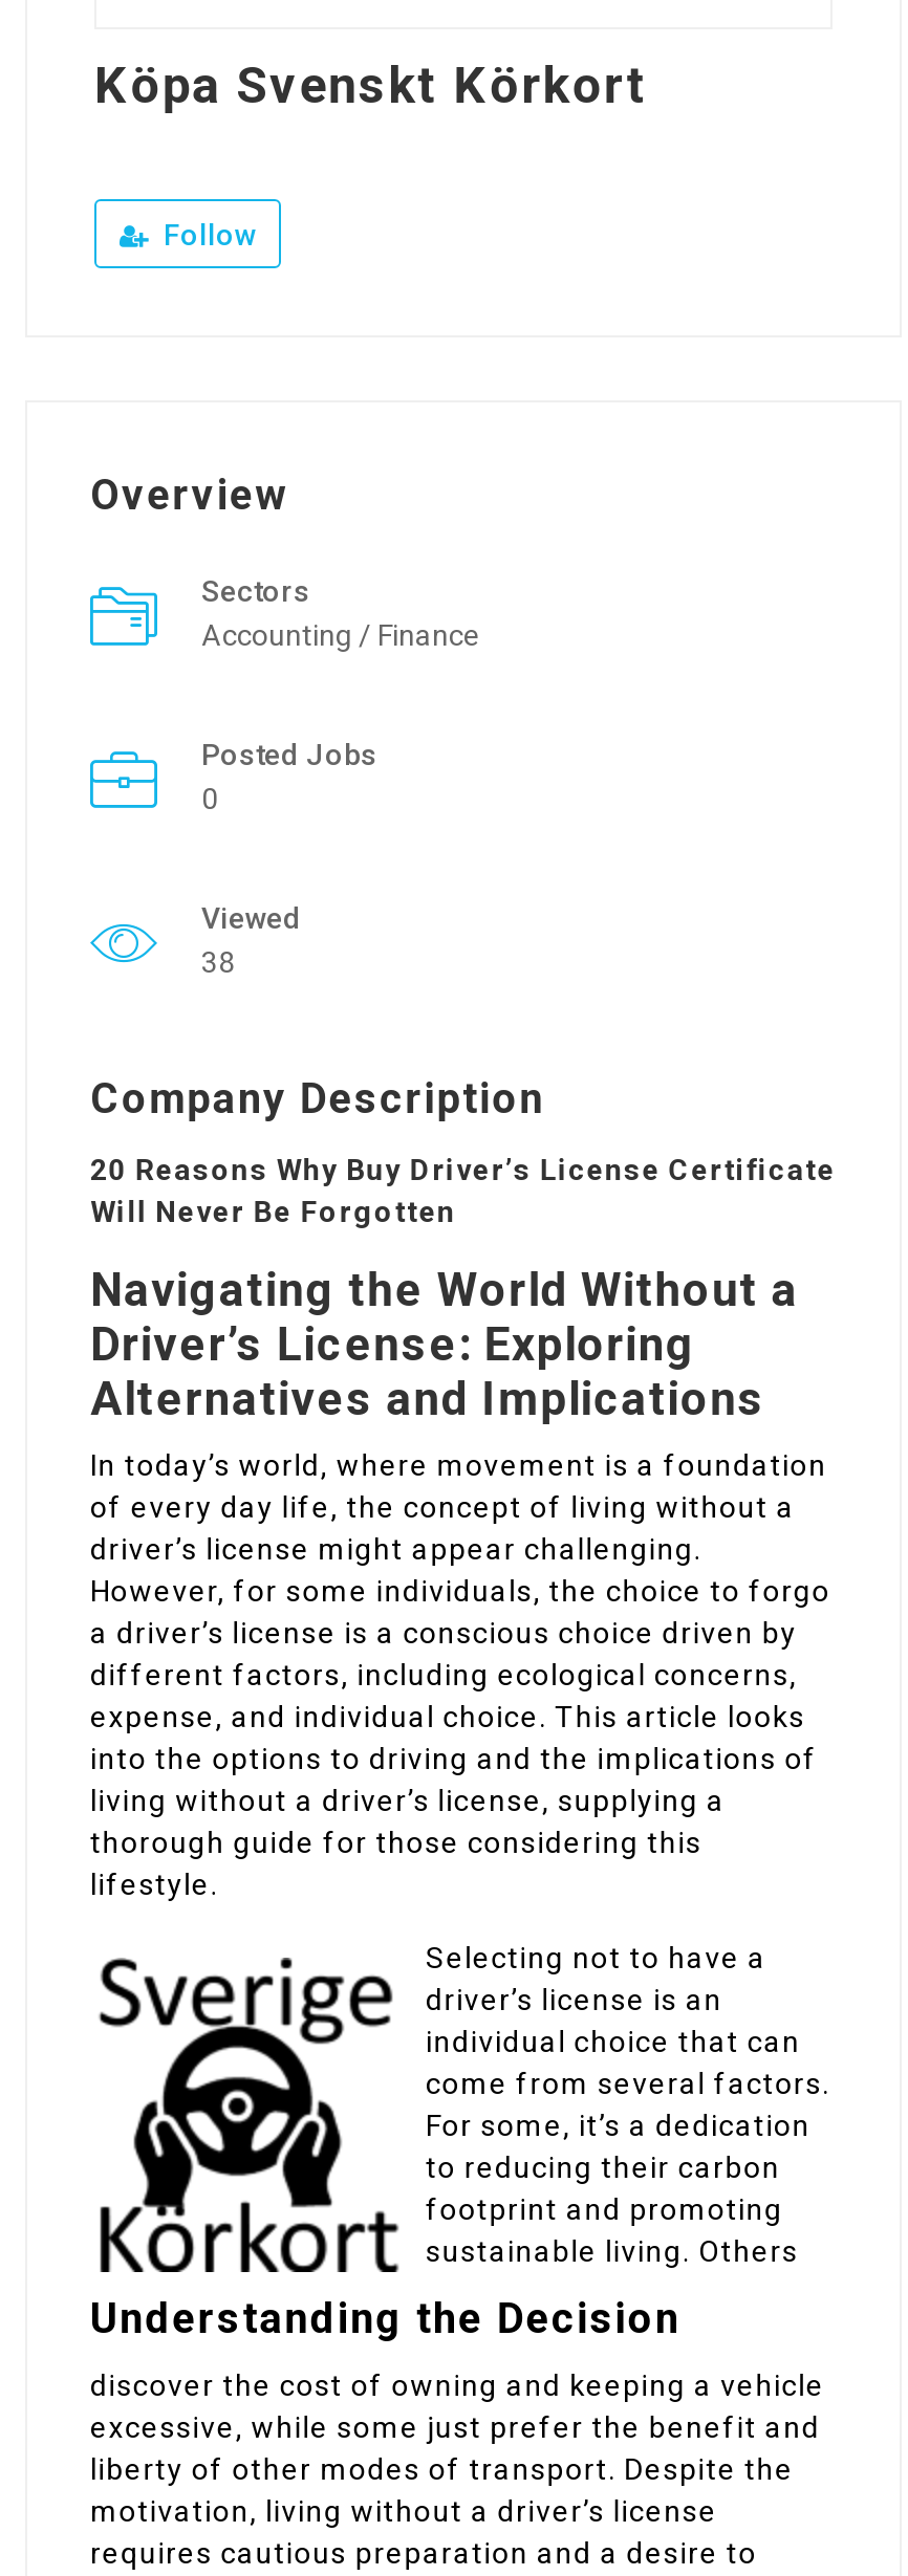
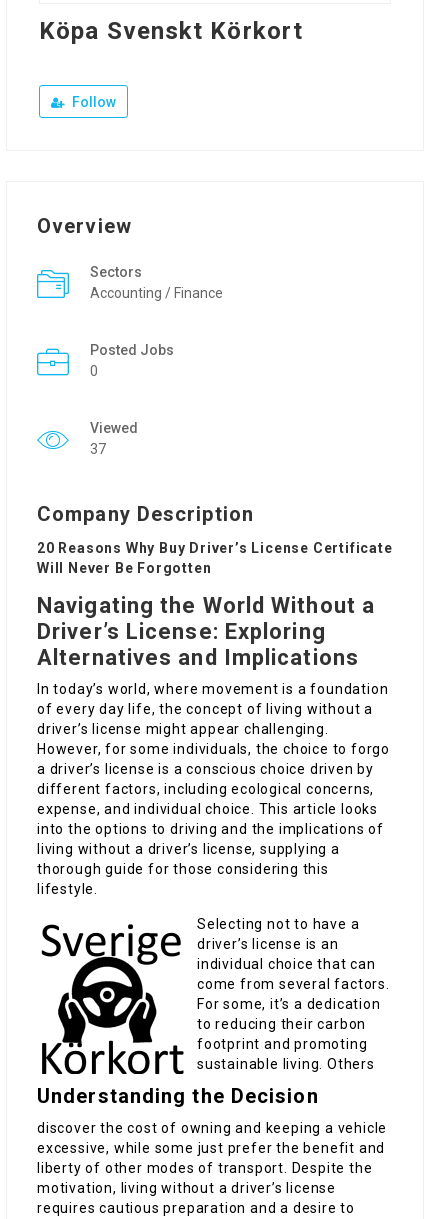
- 38
+ 37
